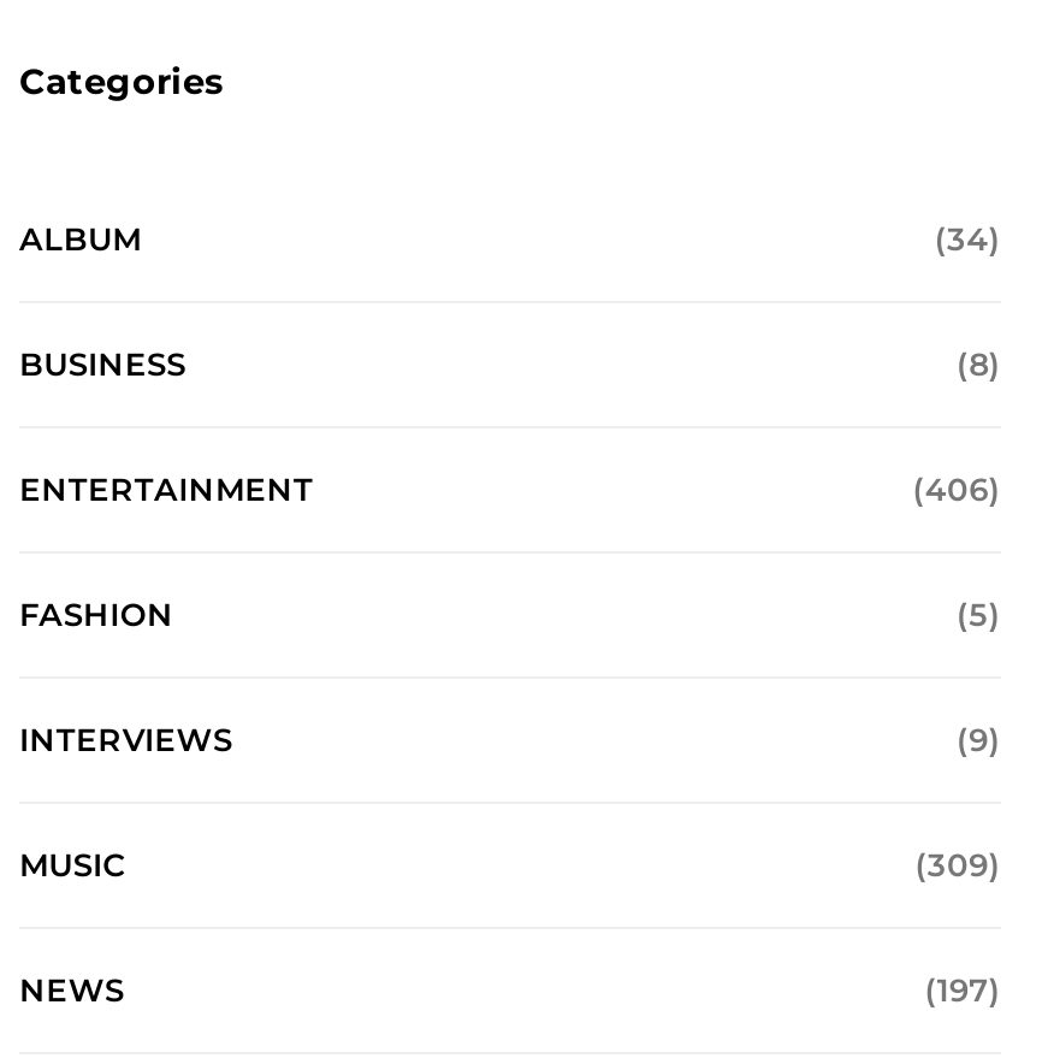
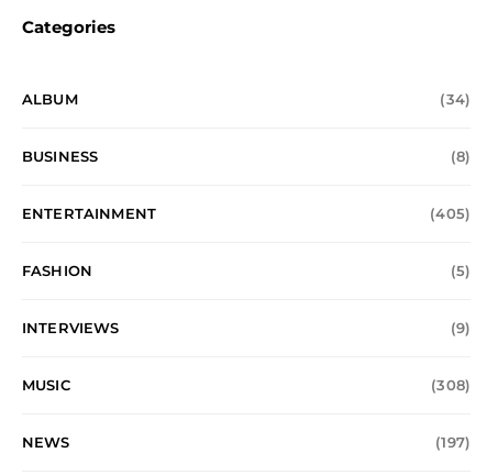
- (406)
+ (405)

- (309)
+ (308)
